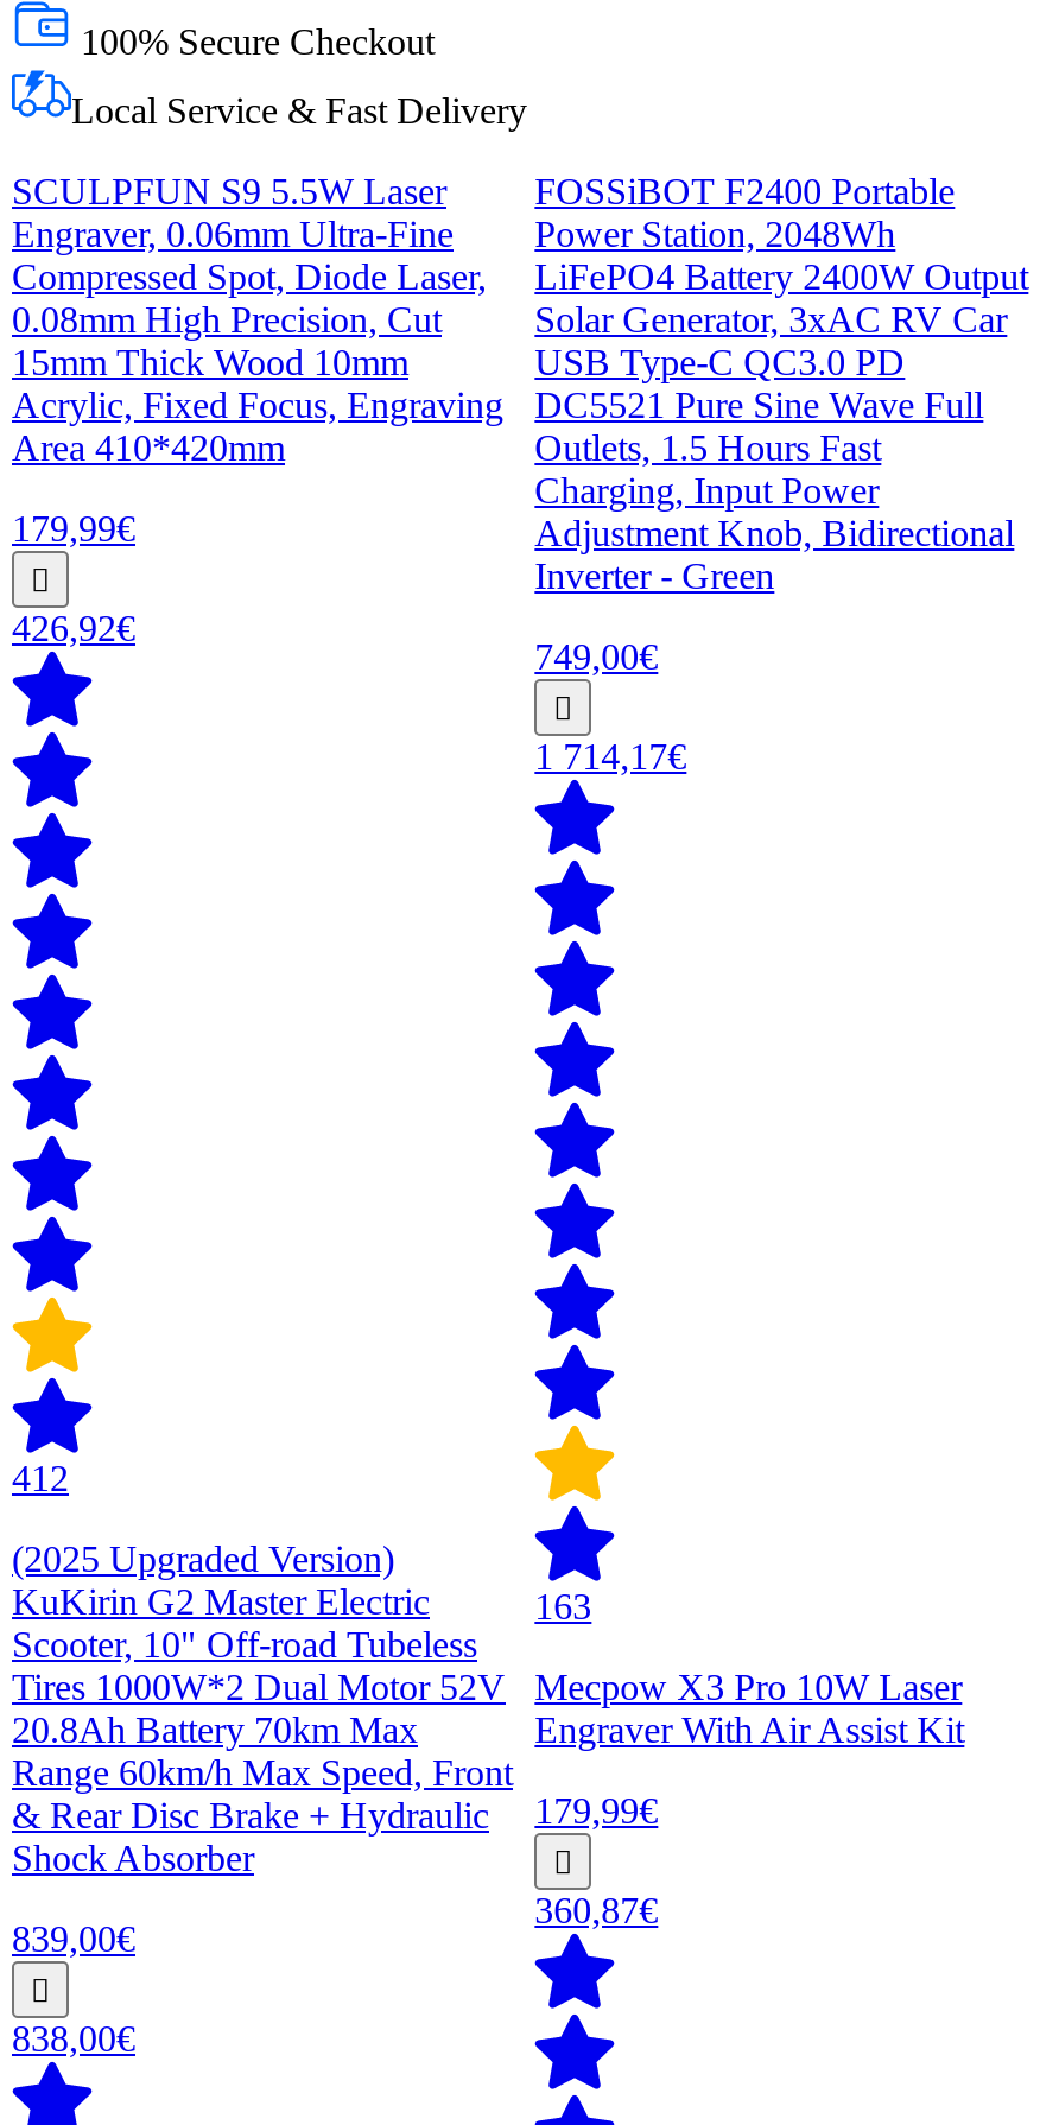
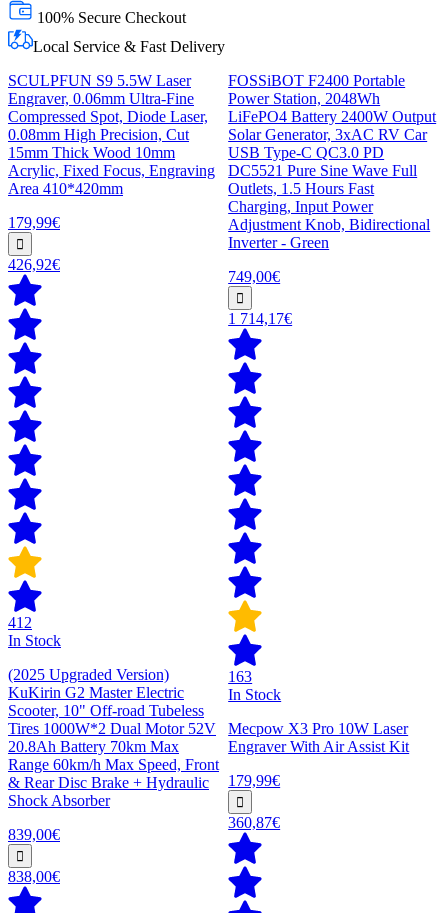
+ In Stock

+ In Stock
